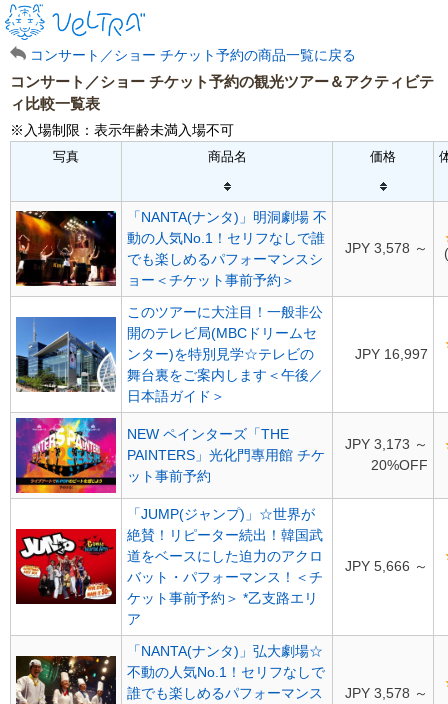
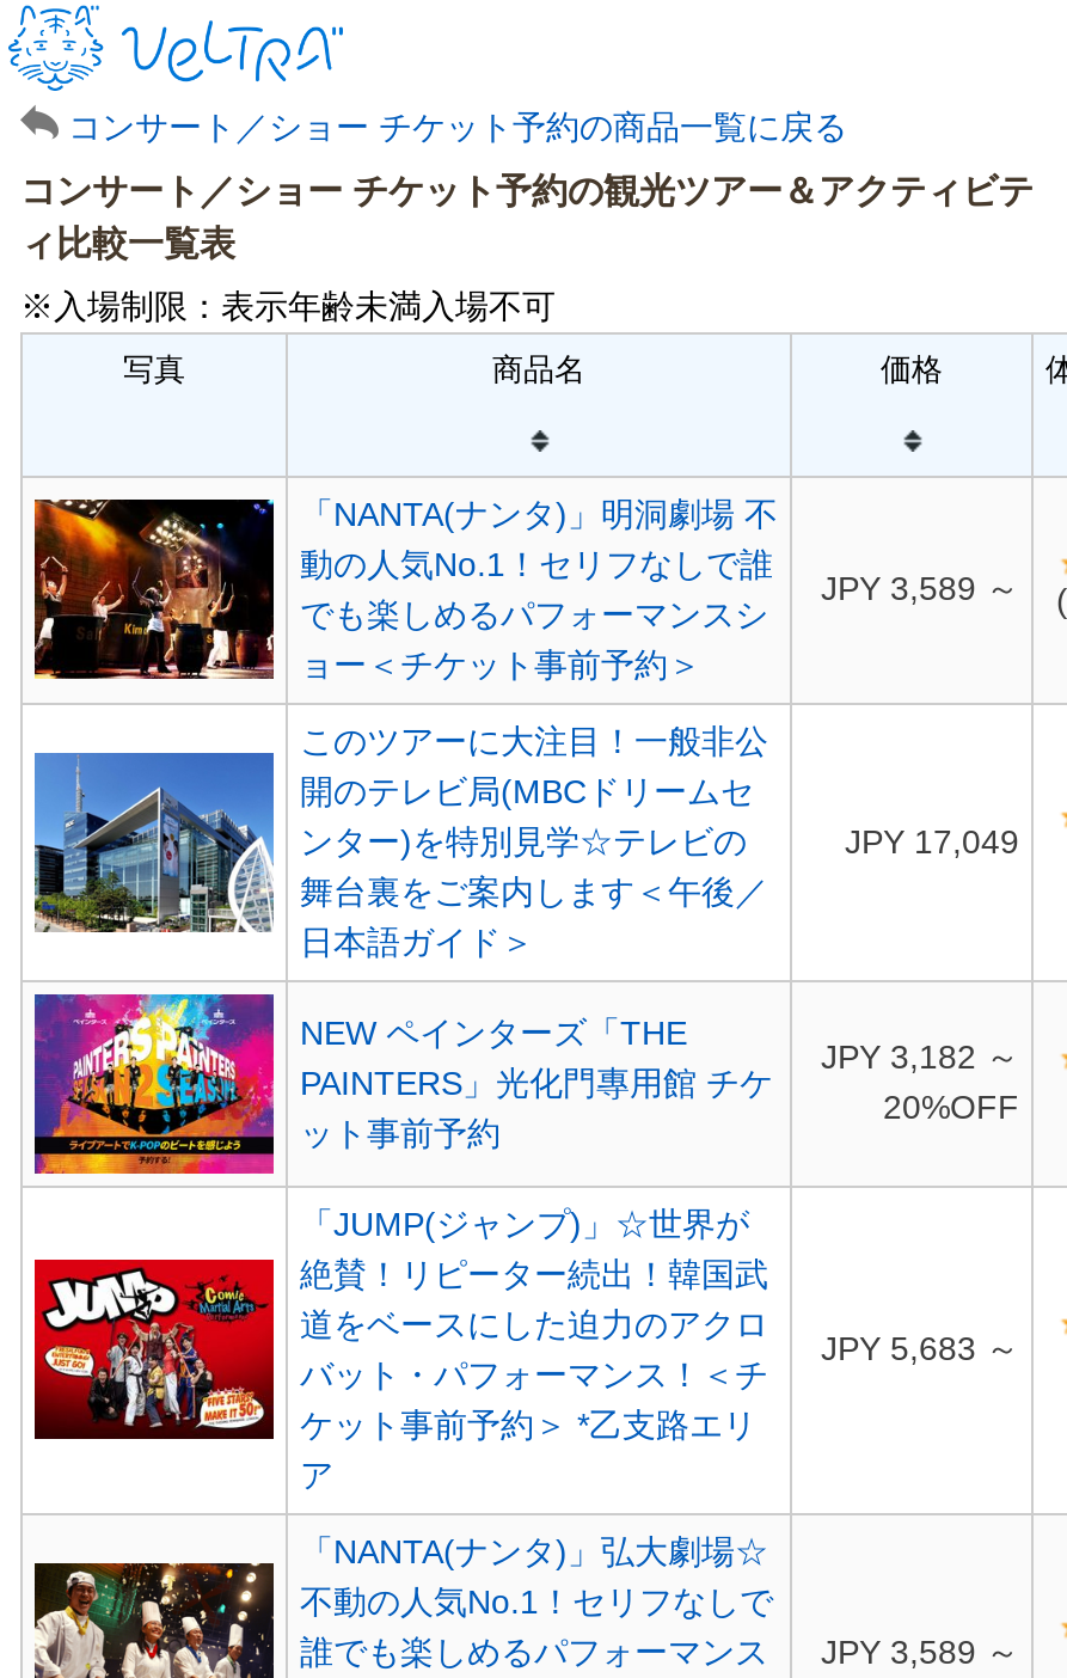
- JPY 3,578 ～
+ JPY 3,589 ～

- JPY 16,997
+ JPY 17,049

- JPY 3,173 ～
+ JPY 3,182 ～

- JPY 5,666 ～
+ JPY 5,683 ～

- 誰でも楽しめるパフォーマンス JPY 3,578 ～
+ 誰でも楽しめるパフォーマンス JPY 3,589 ～
